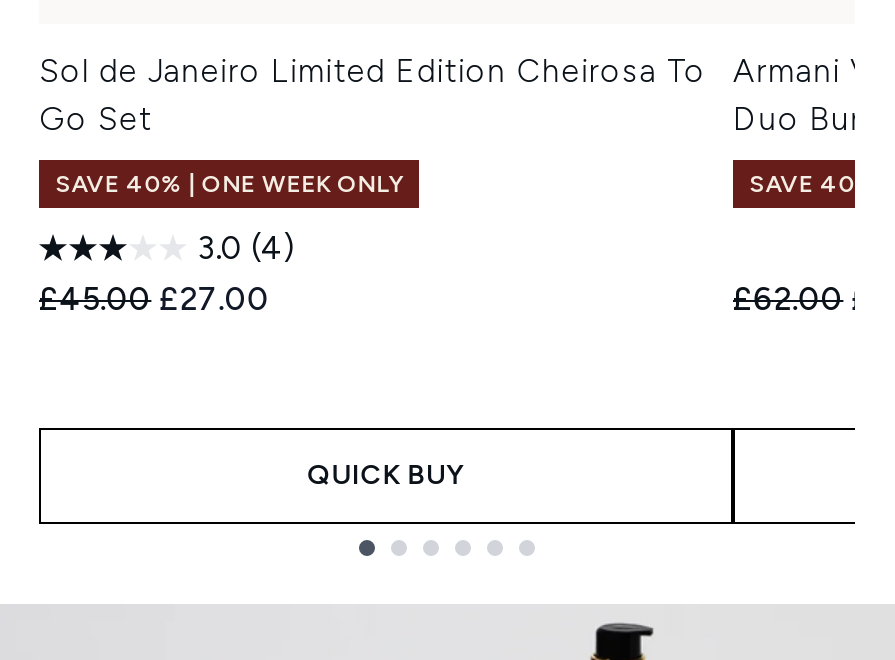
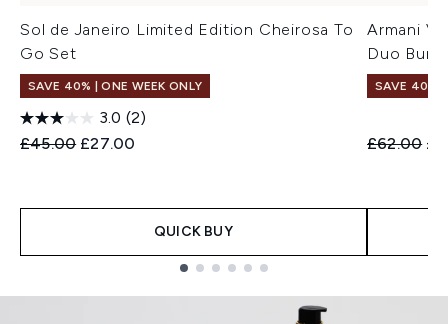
- 3.0 (4)
+ 3.0 (2)
